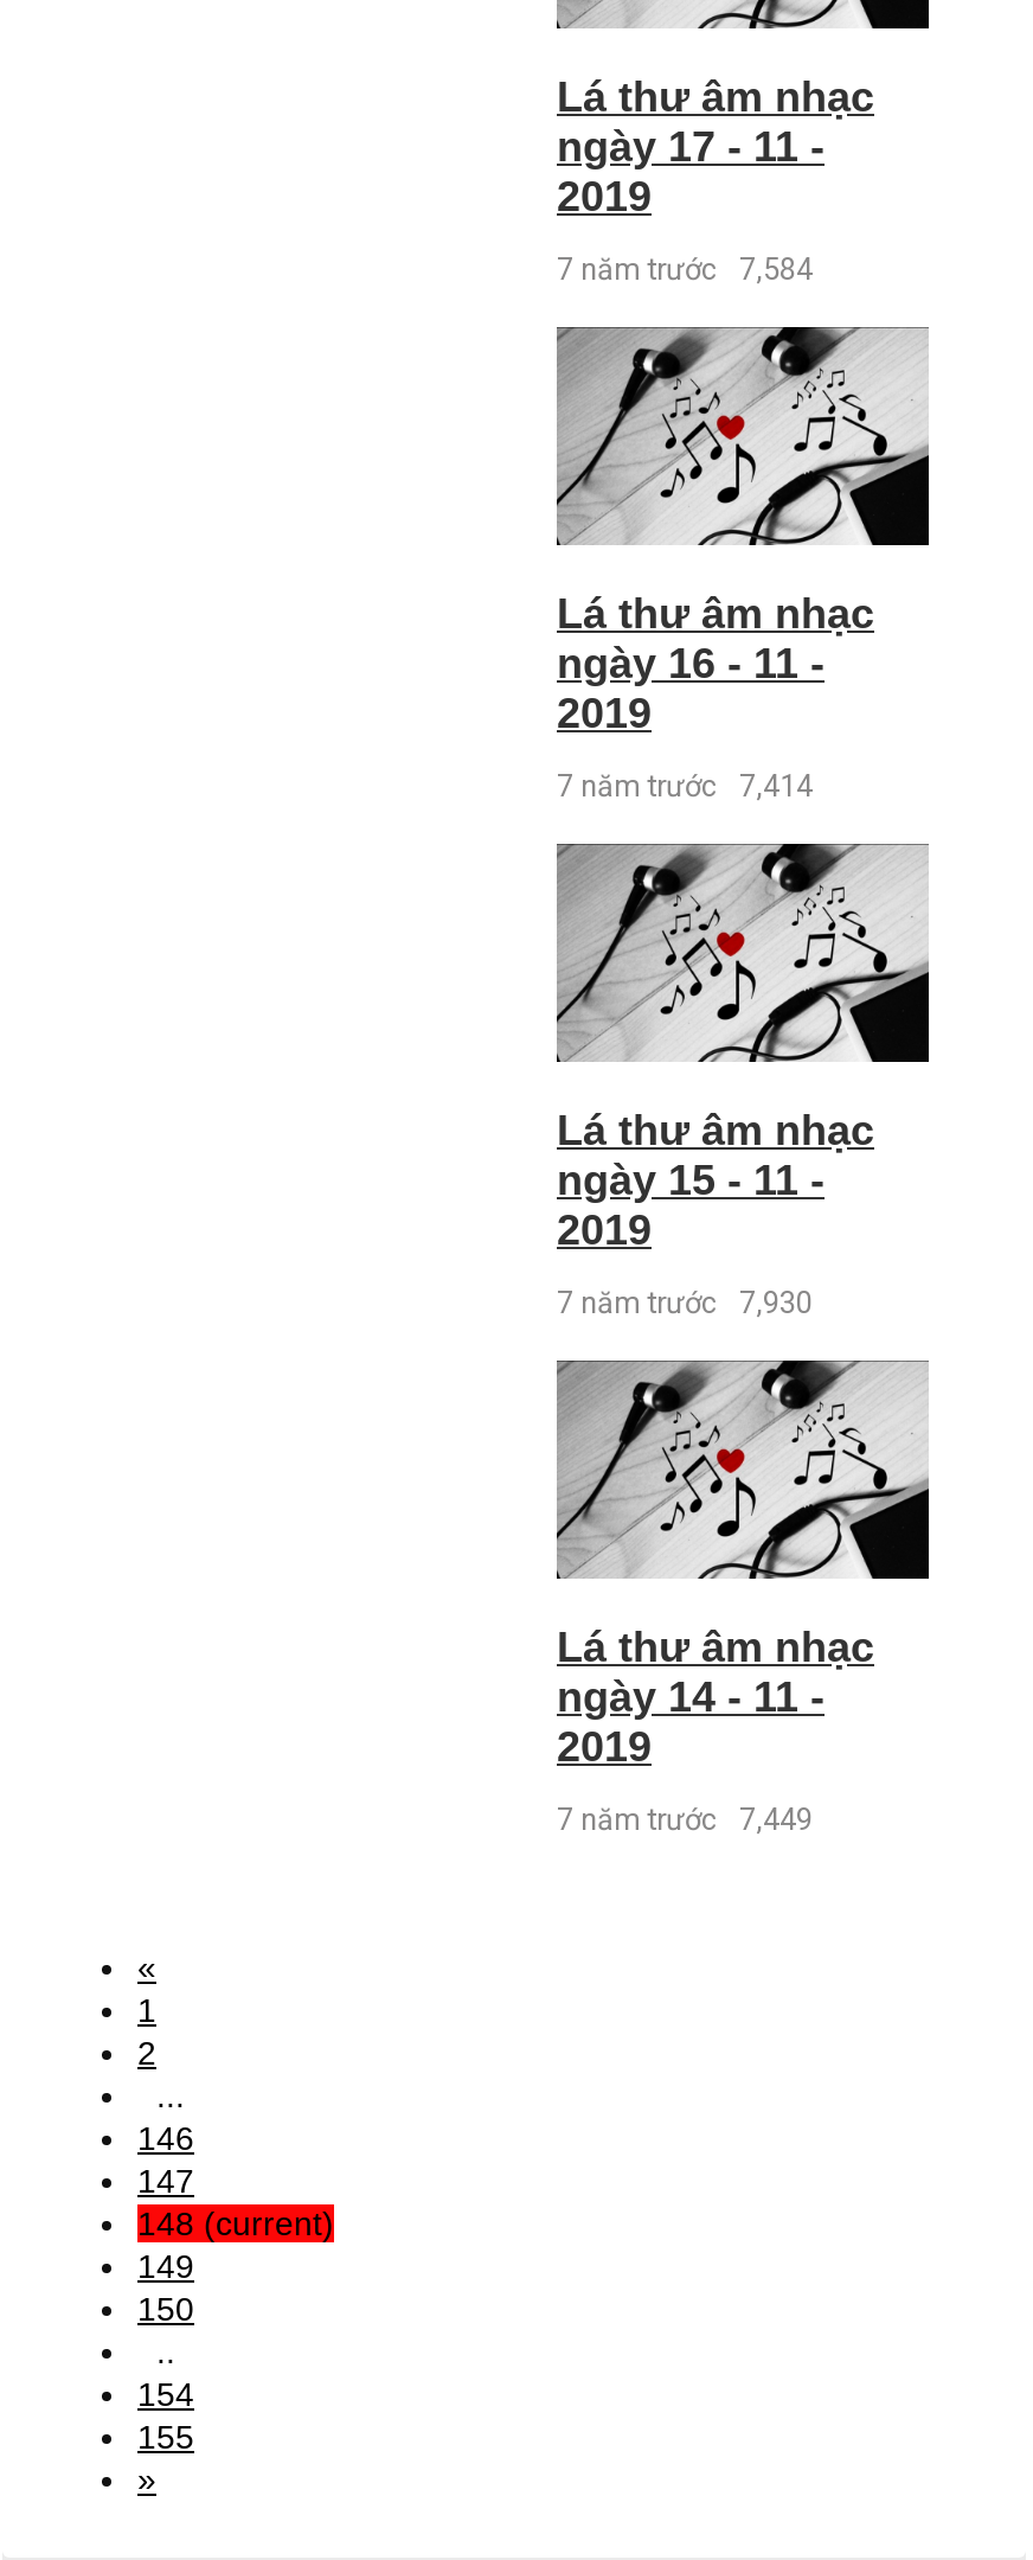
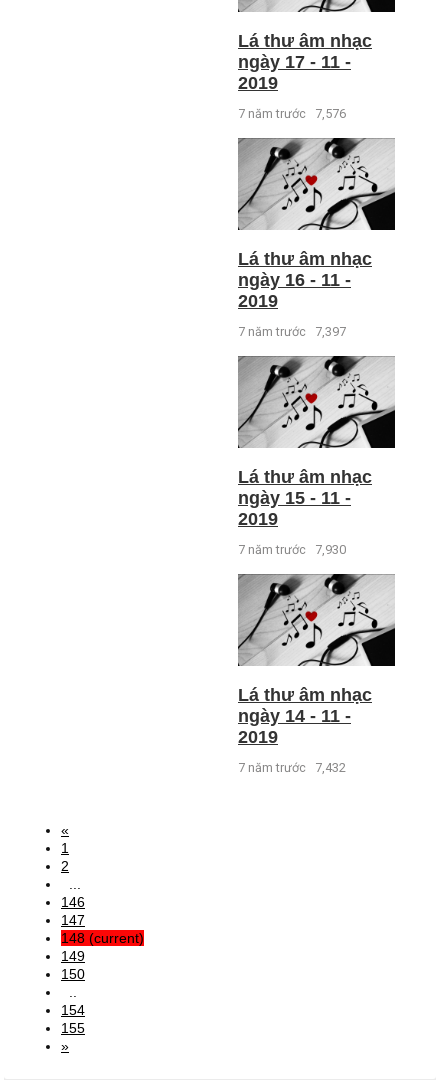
- 7 năm trước 7,584
+ 7 năm trước 7,576

- 7 năm trước 7,414
+ 7 năm trước 7,397

- 7 năm trước 7,449
+ 7 năm trước 7,432
